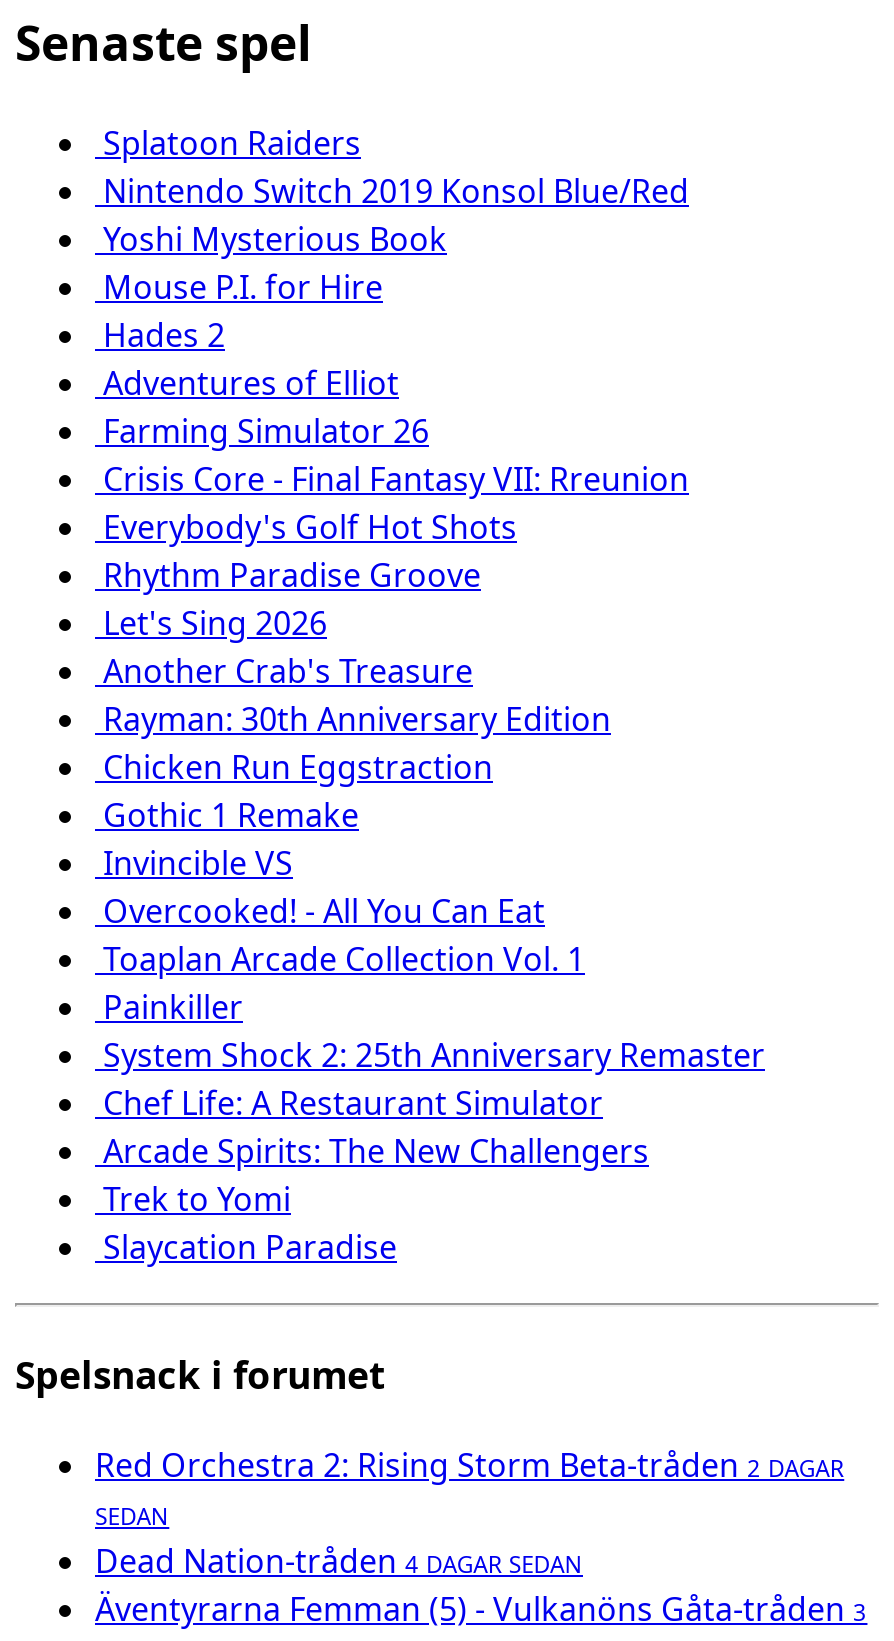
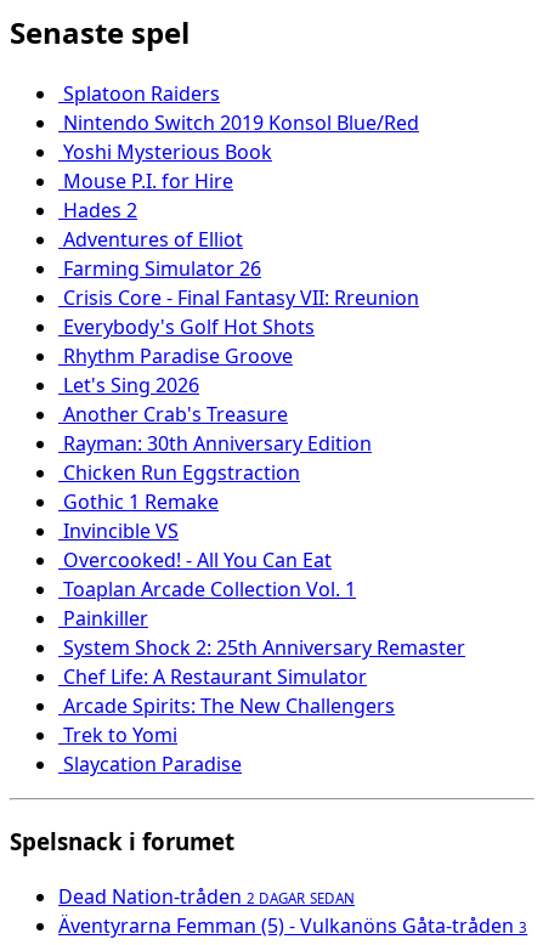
- Red Orchestra 2: Rising Storm Beta-tråden 2 DAGAR
- SEDAN
- Dead Nation-tråden 4 DAGAR SEDAN
+ Dead Nation-tråden 2 DAGAR SEDAN
